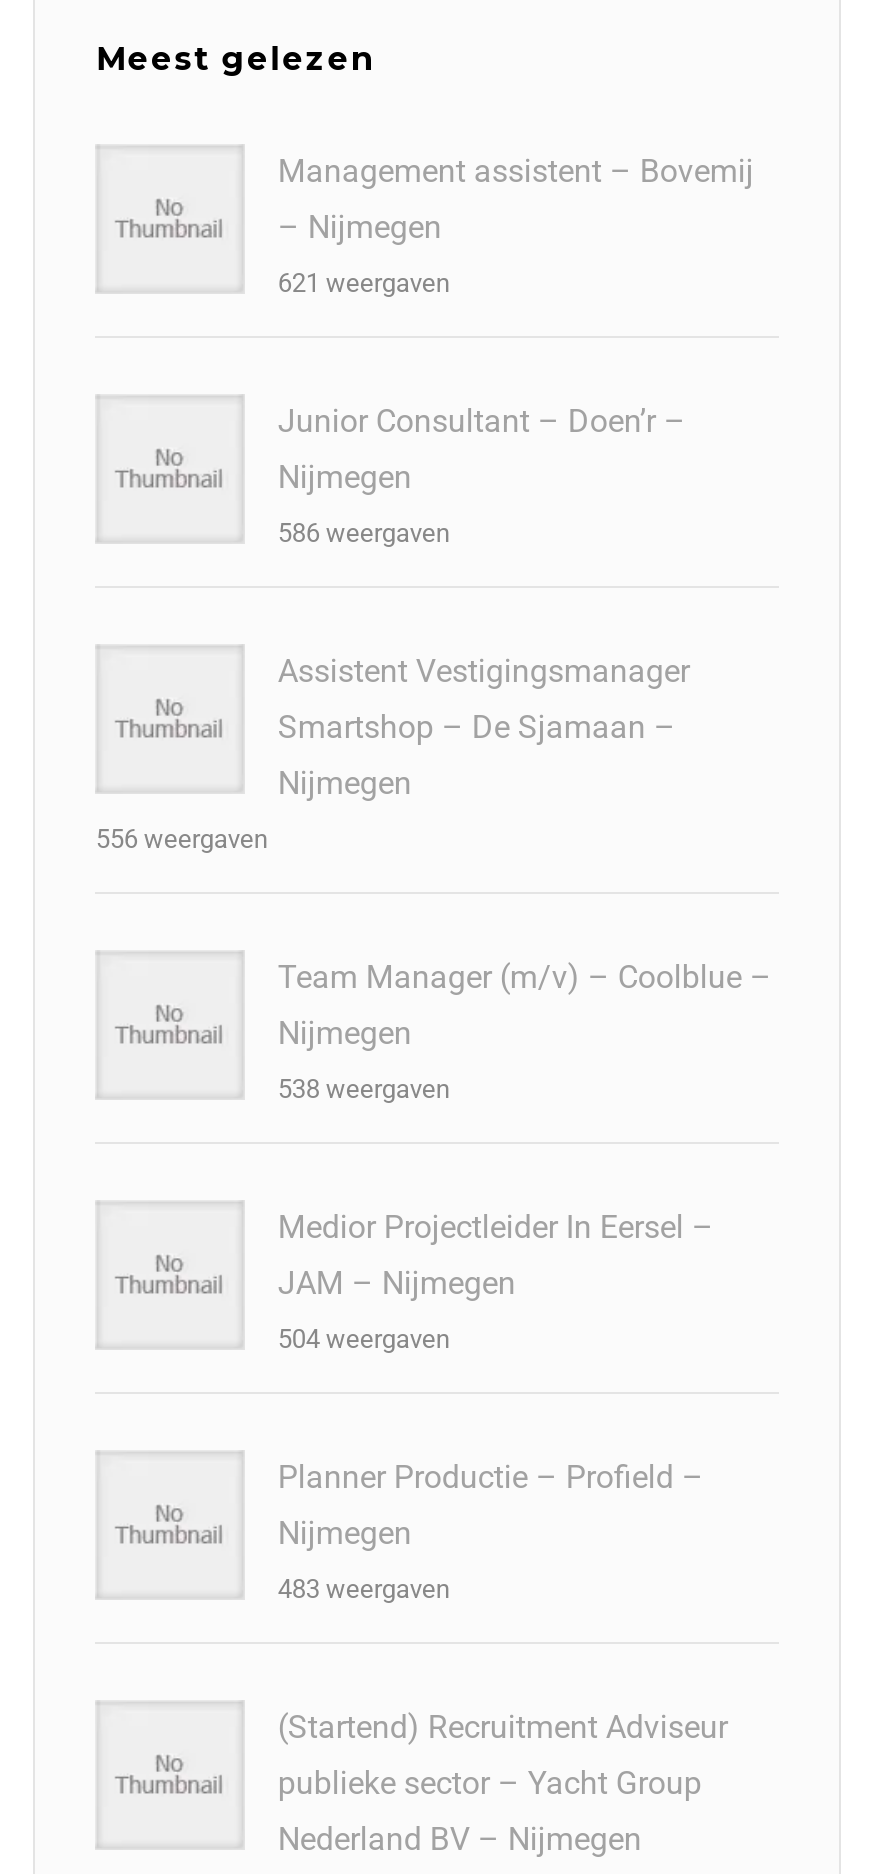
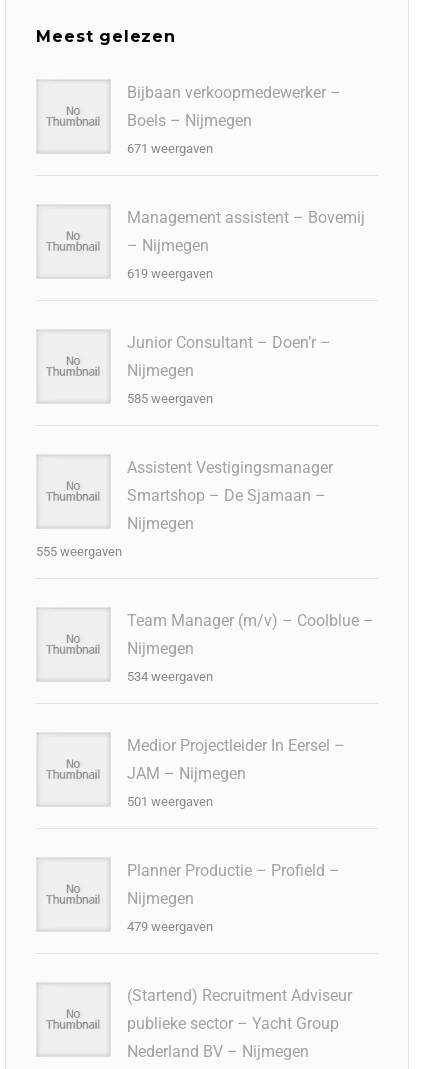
+ Bijbaan verkoopmedewerker –
+ Boels – Nijmegen
+ 671 weergaven

- 621 weergaven
+ 619 weergaven

- 586 weergaven
+ 585 weergaven

- 556 weergaven
+ 555 weergaven

- 538 weergaven
+ 534 weergaven

- 504 weergaven
+ 501 weergaven

- 483 weergaven
+ 479 weergaven
